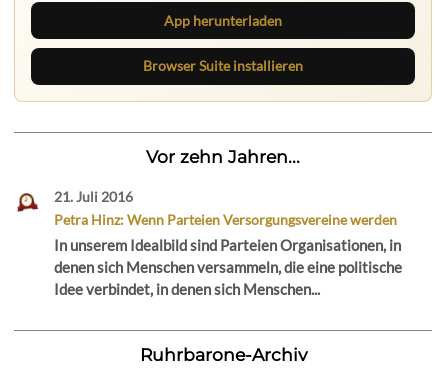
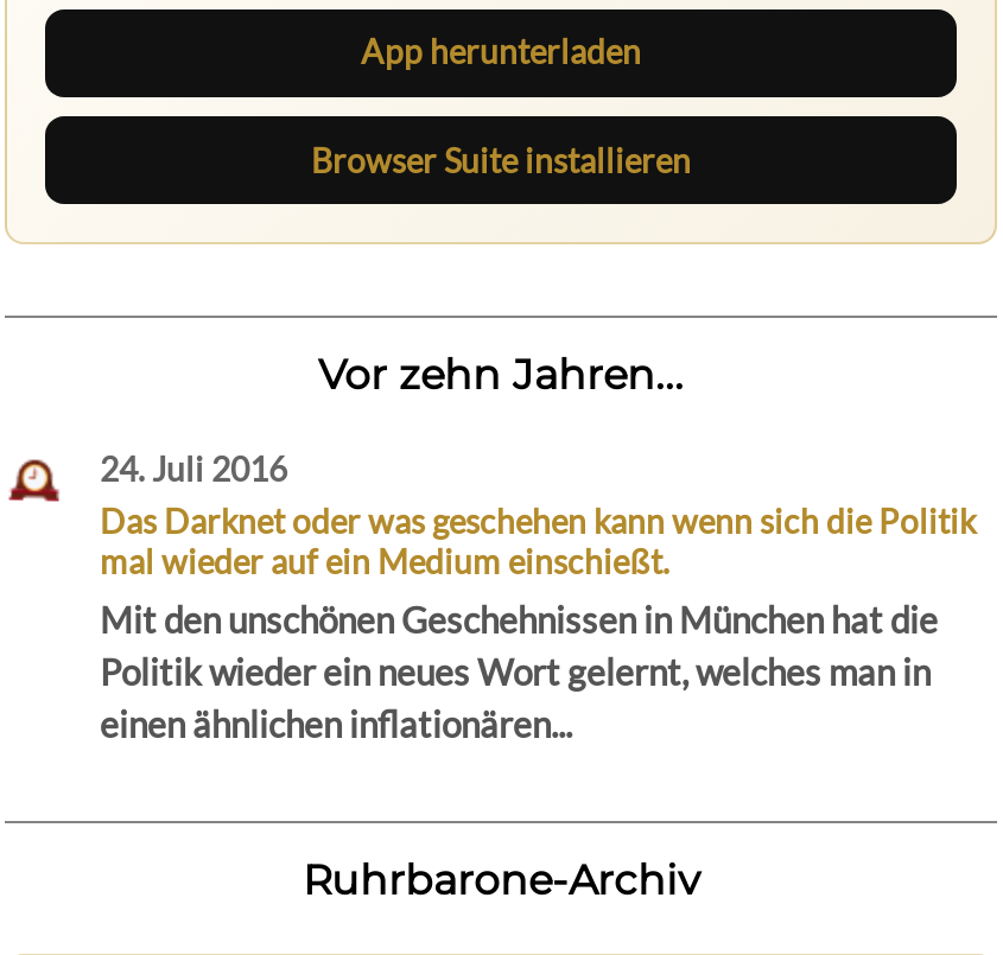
- 21. Juli 2016
- Petra Hinz: Wenn Parteien Versorgungsvereine werden
- In unserem Idealbild sind Parteien Organisationen, in
- denen sich Menschen versammeln, die eine politische
- Idee verbindet, in denen sich Menschen...
+ 24. Juli 2016
+ Das Darknet oder was geschehen kann wenn sich die Politik
+ mal wieder auf ein Medium einschießt.
+ Mit den unschönen Geschehnissen in München hat die
+ Politik wieder ein neues Wort gelernt, welches man in
+ einen ähnlichen inflationären...
